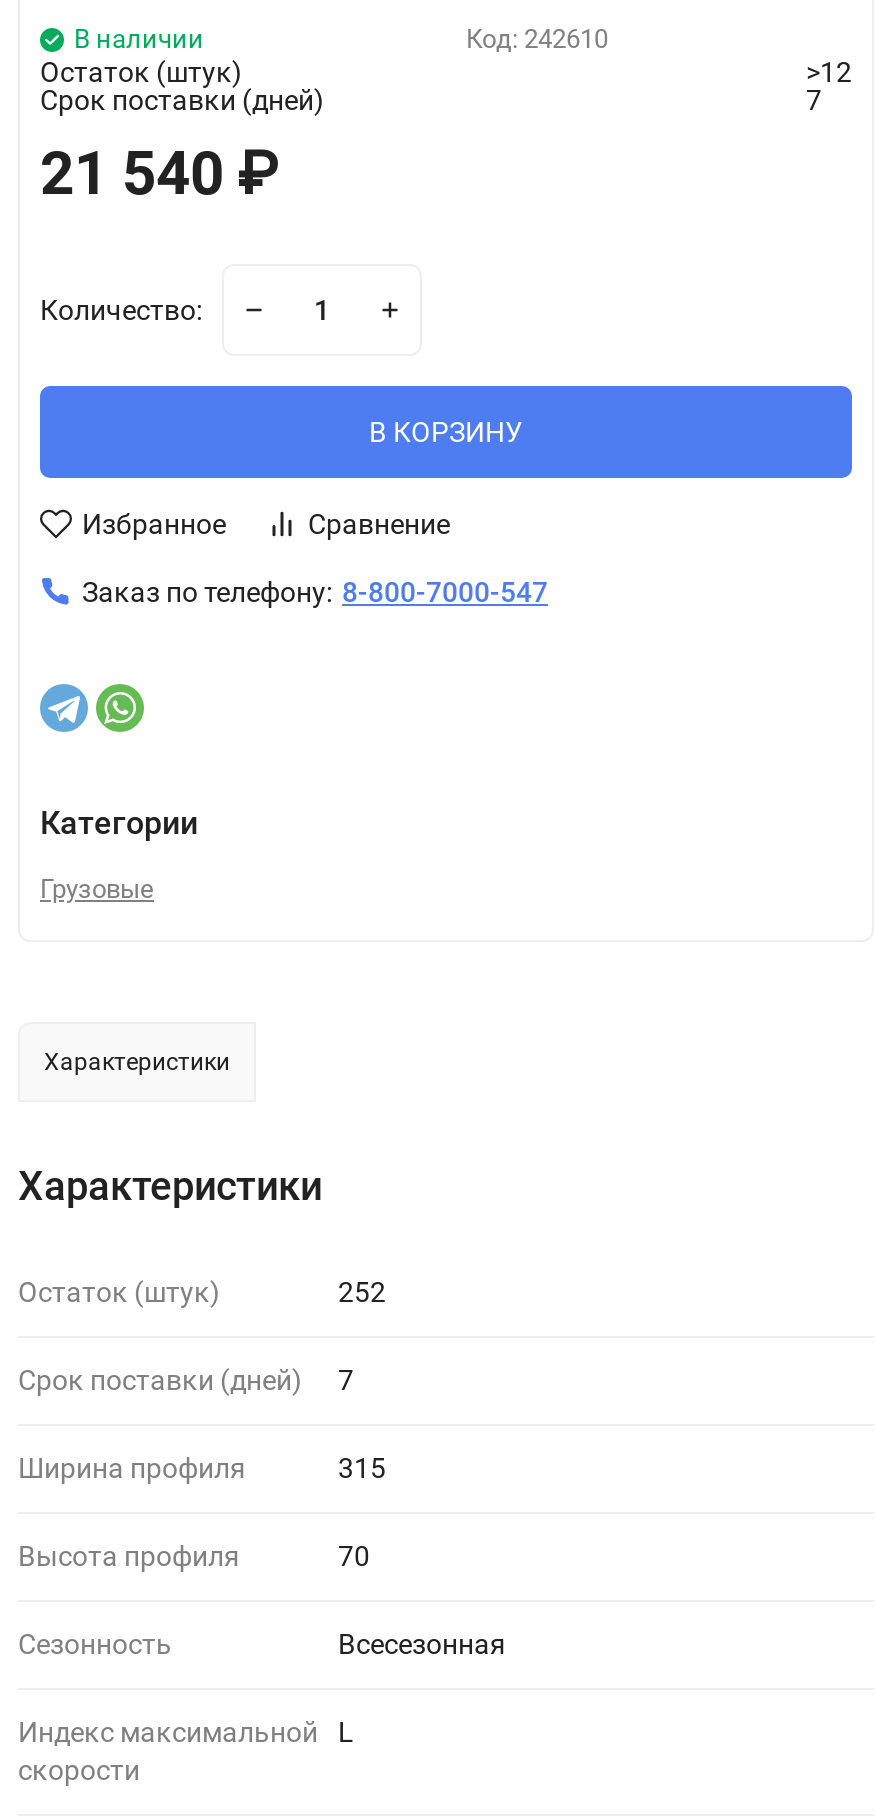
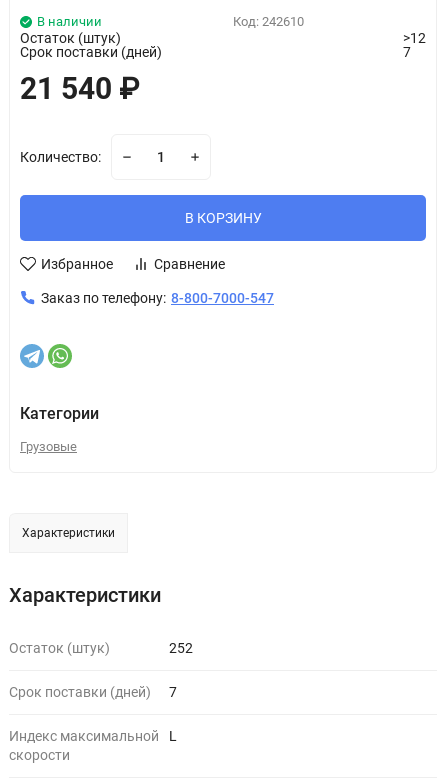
- Ширина профиля
- 315
- Высота профиля
- 70
- Сезонность
- Всесезонная
